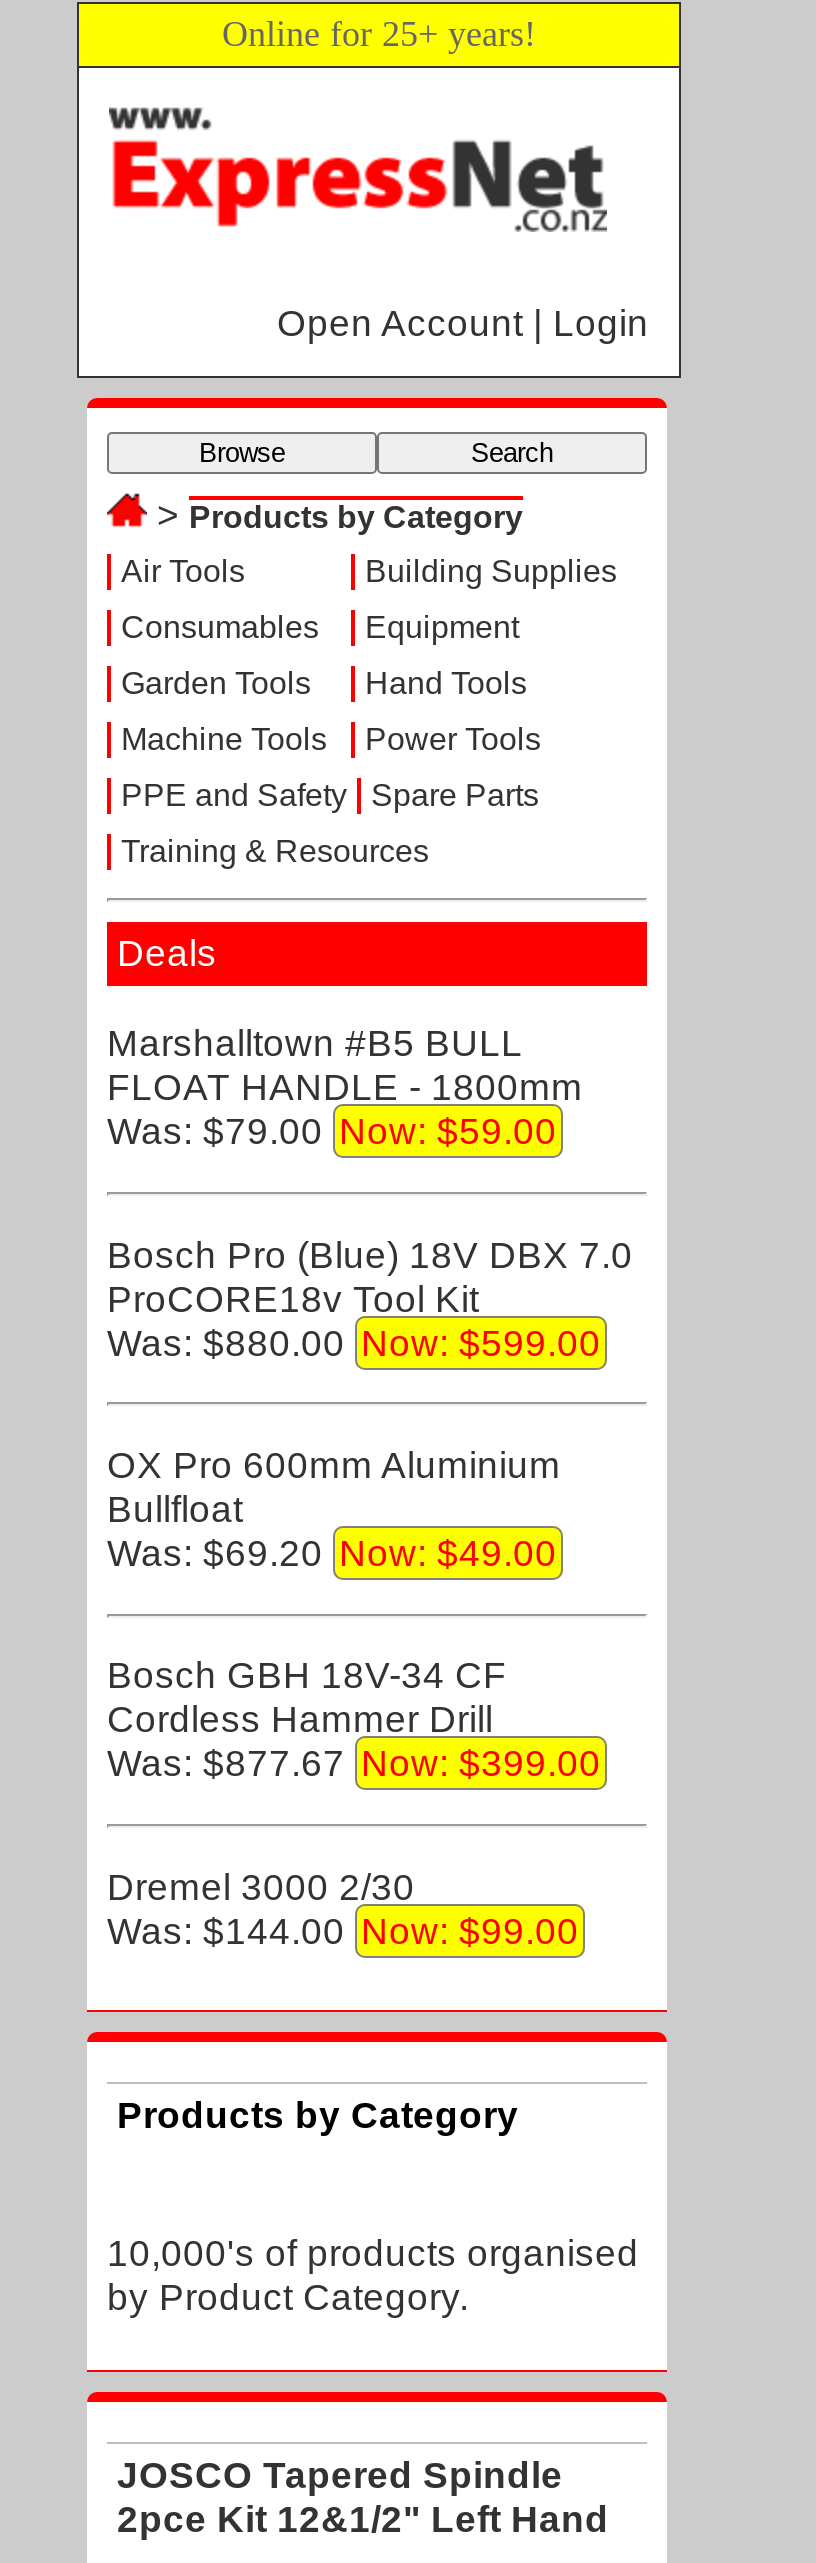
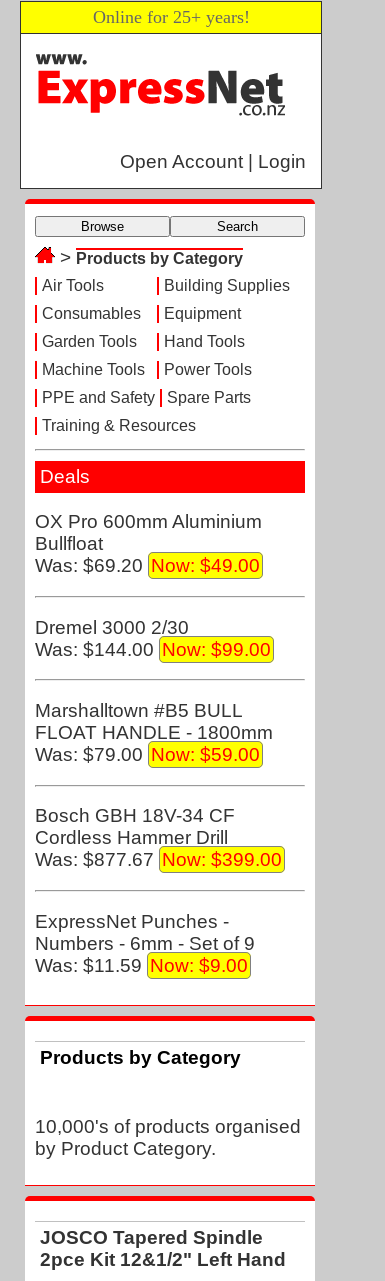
moved down: Marshalltown #B5 BULL | FLOAT HANDLE - 1800mm | Was: $79.00 Now: $59.00

- Bosch Pro (Blue) 18V DBX 7.0
- ProCORE18v Tool Kit
- Was: $880.00 Now: $599.00

moved up: OX Pro 600mm Aluminium | Bullfloat | Was: $69.20 Now: $49.00

moved up: Bosch GBH 18V-34 CF | Cordless Hammer Drill | Was: $877.67 Now: $399.00

+ ExpressNet Punches -
+ Numbers - 6mm - Set of 9
+ Was: $11.59 Now: $9.00

moved up: Dremel 3000 2/30 | Was: $144.00 Now: $99.00
